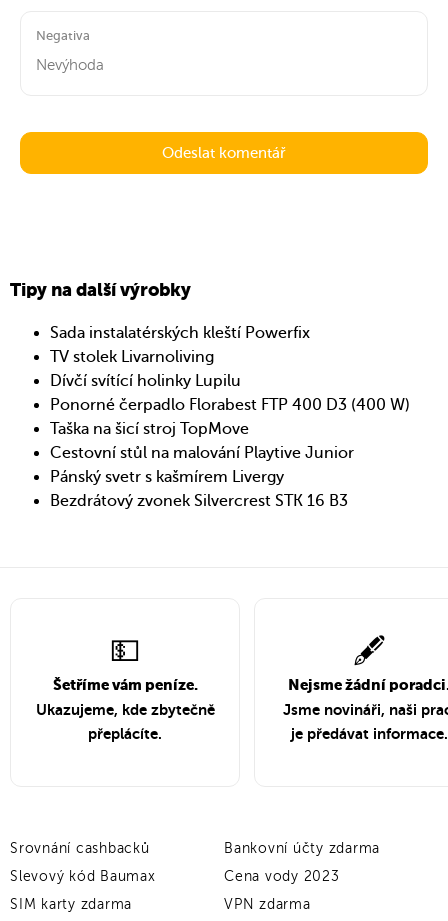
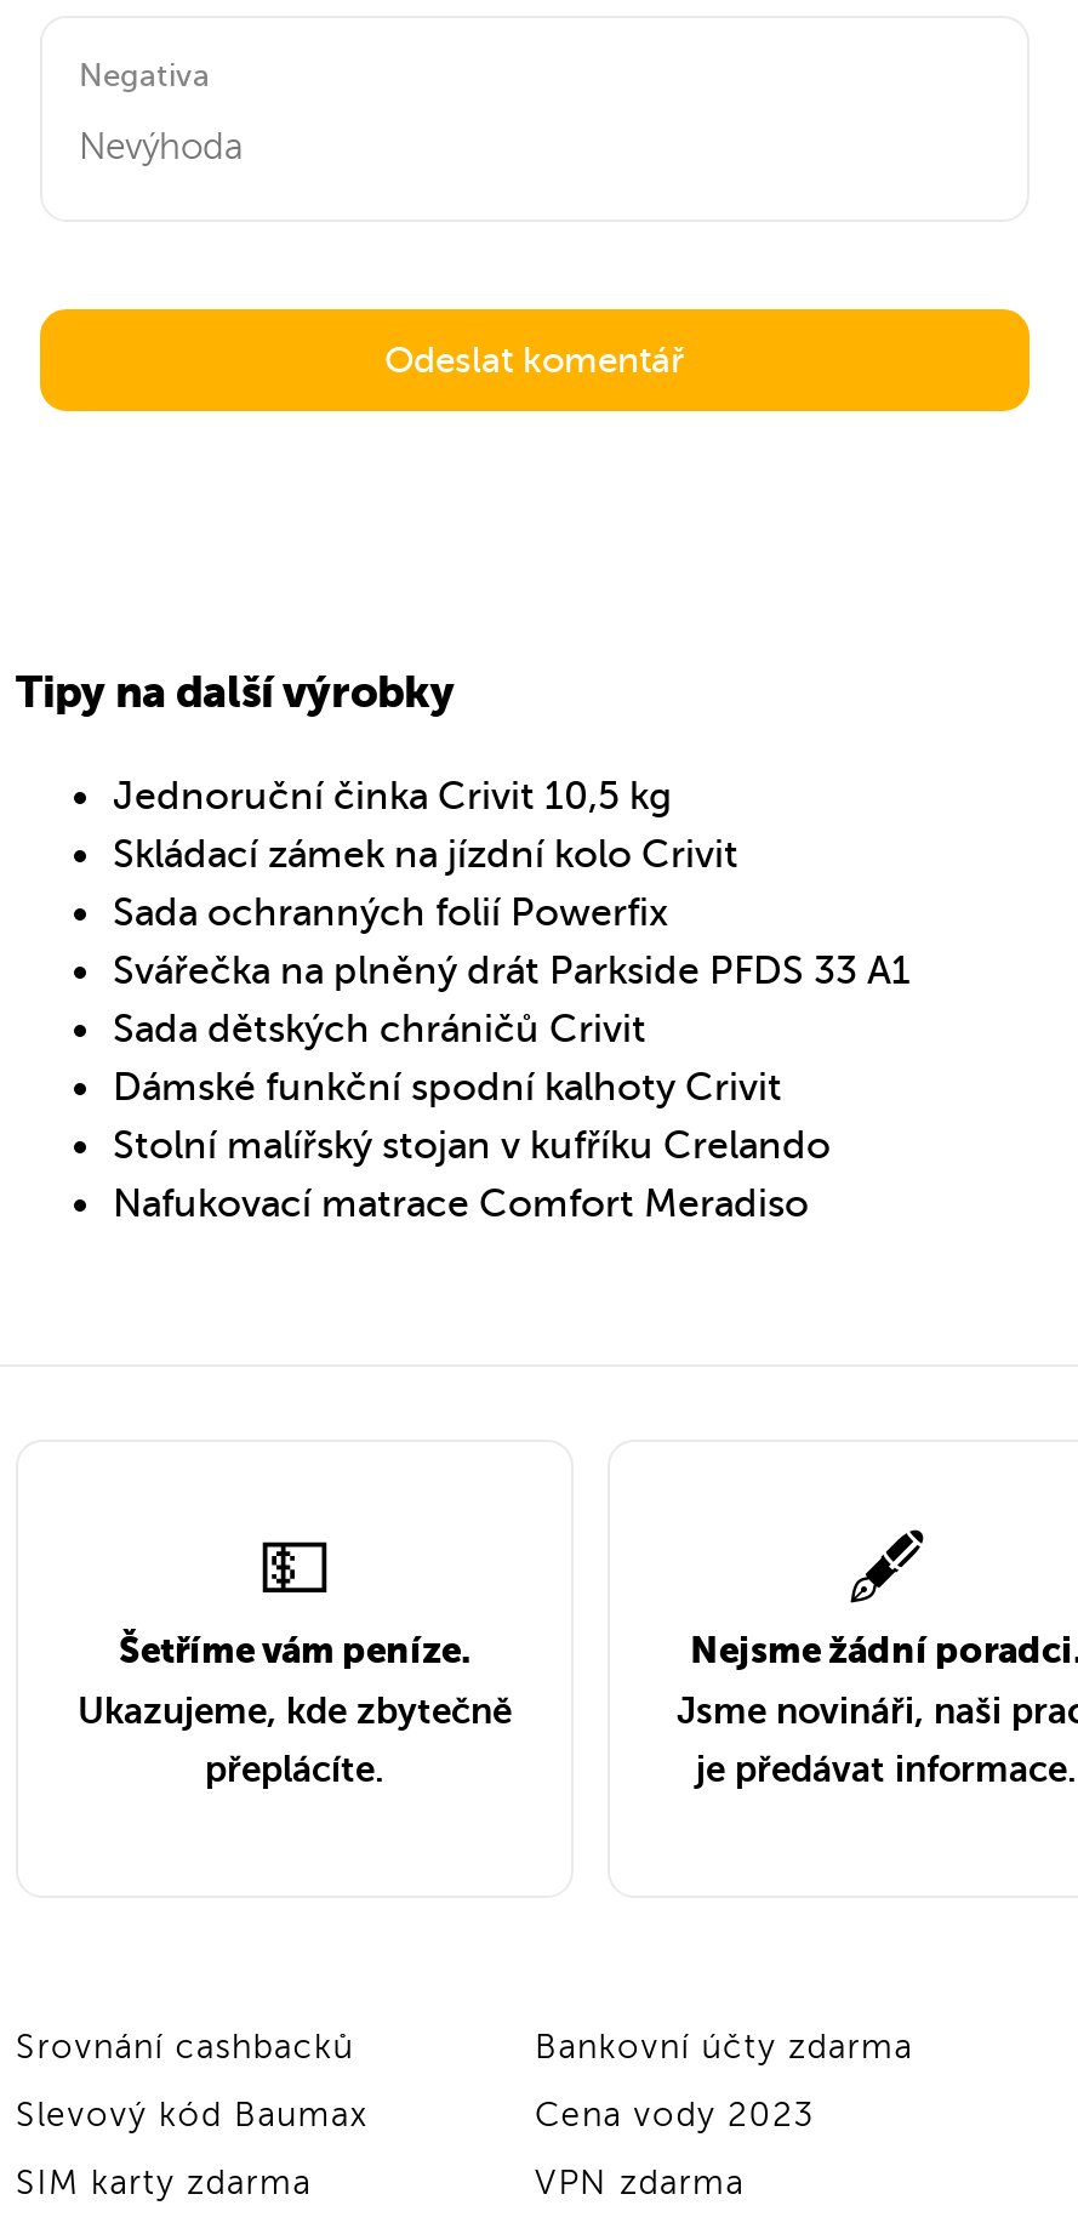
- Sada instalatérských kleští Powerfix
- TV stolek Livarnoliving
- Dívčí svítící holinky Lupilu
- Ponorné čerpadlo Florabest FTP 400 D3 (400 W)
- Taška na šicí stroj TopMove
- Cestovní stůl na malování Playtive Junior
- Pánský svetr s kašmírem Livergy
- Bezdrátový zvonek Silvercrest STK 16 B3
+ Jednoruční činka Crivit 10,5 kg
+ Skládací zámek na jízdní kolo Crivit
+ Sada ochranných folií Powerfix
+ Svářečka na plněný drát Parkside PFDS 33 A1
+ Sada dětských chráničů Crivit
+ Dámské funkční spodní kalhoty Crivit
+ Stolní malířský stojan v kufříku Crelando
+ Nafukovací matrace Comfort Meradiso
